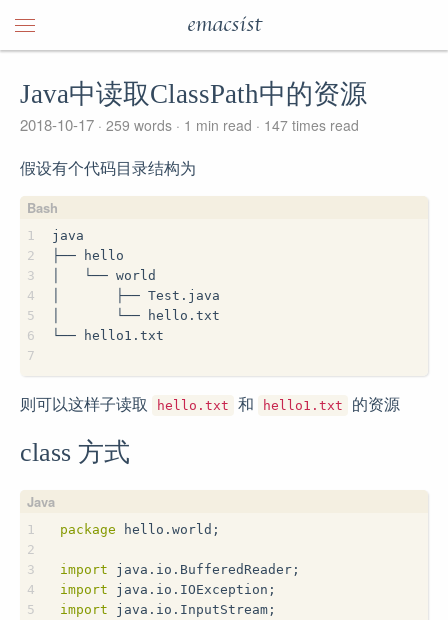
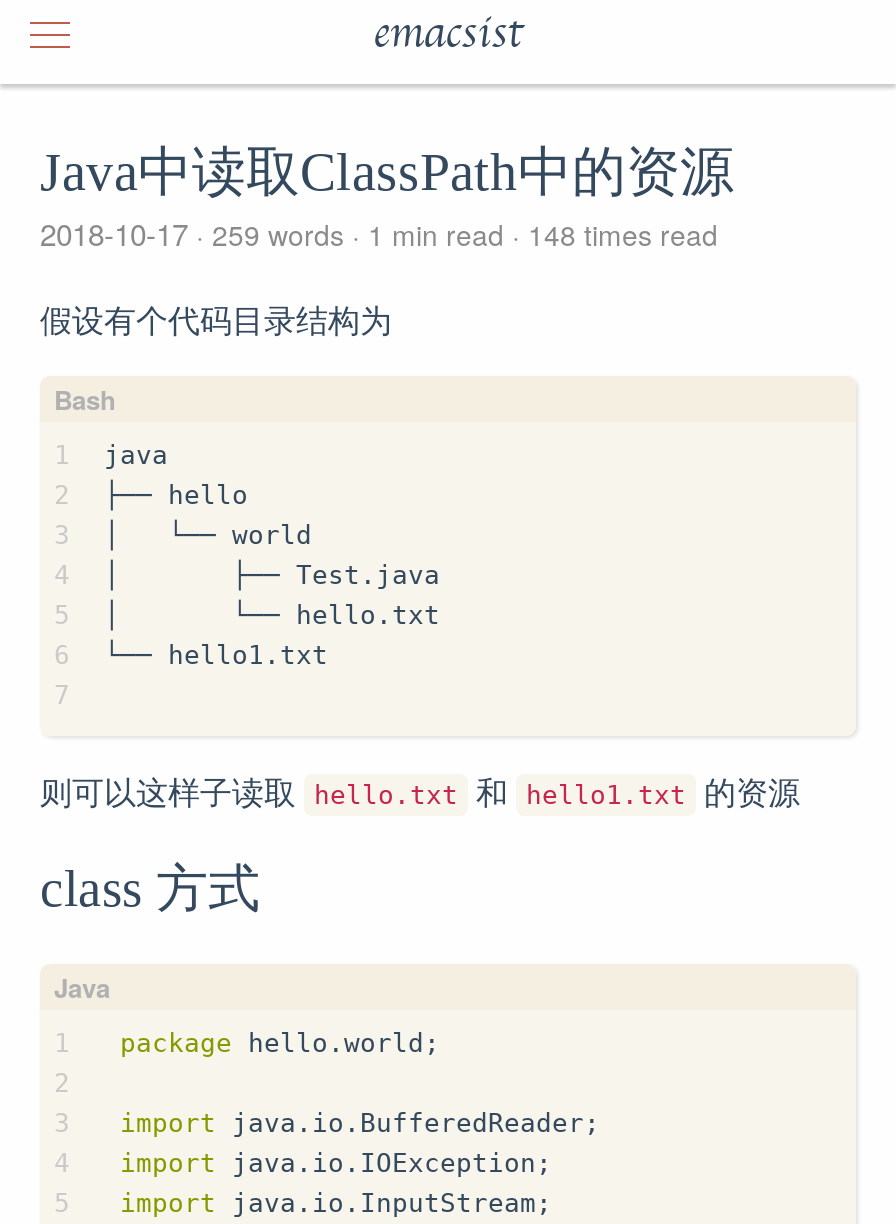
- 2018-10-17 259 words 1 min read 147 times read
+ 2018-10-17 259 words 1 min read 148 times read
